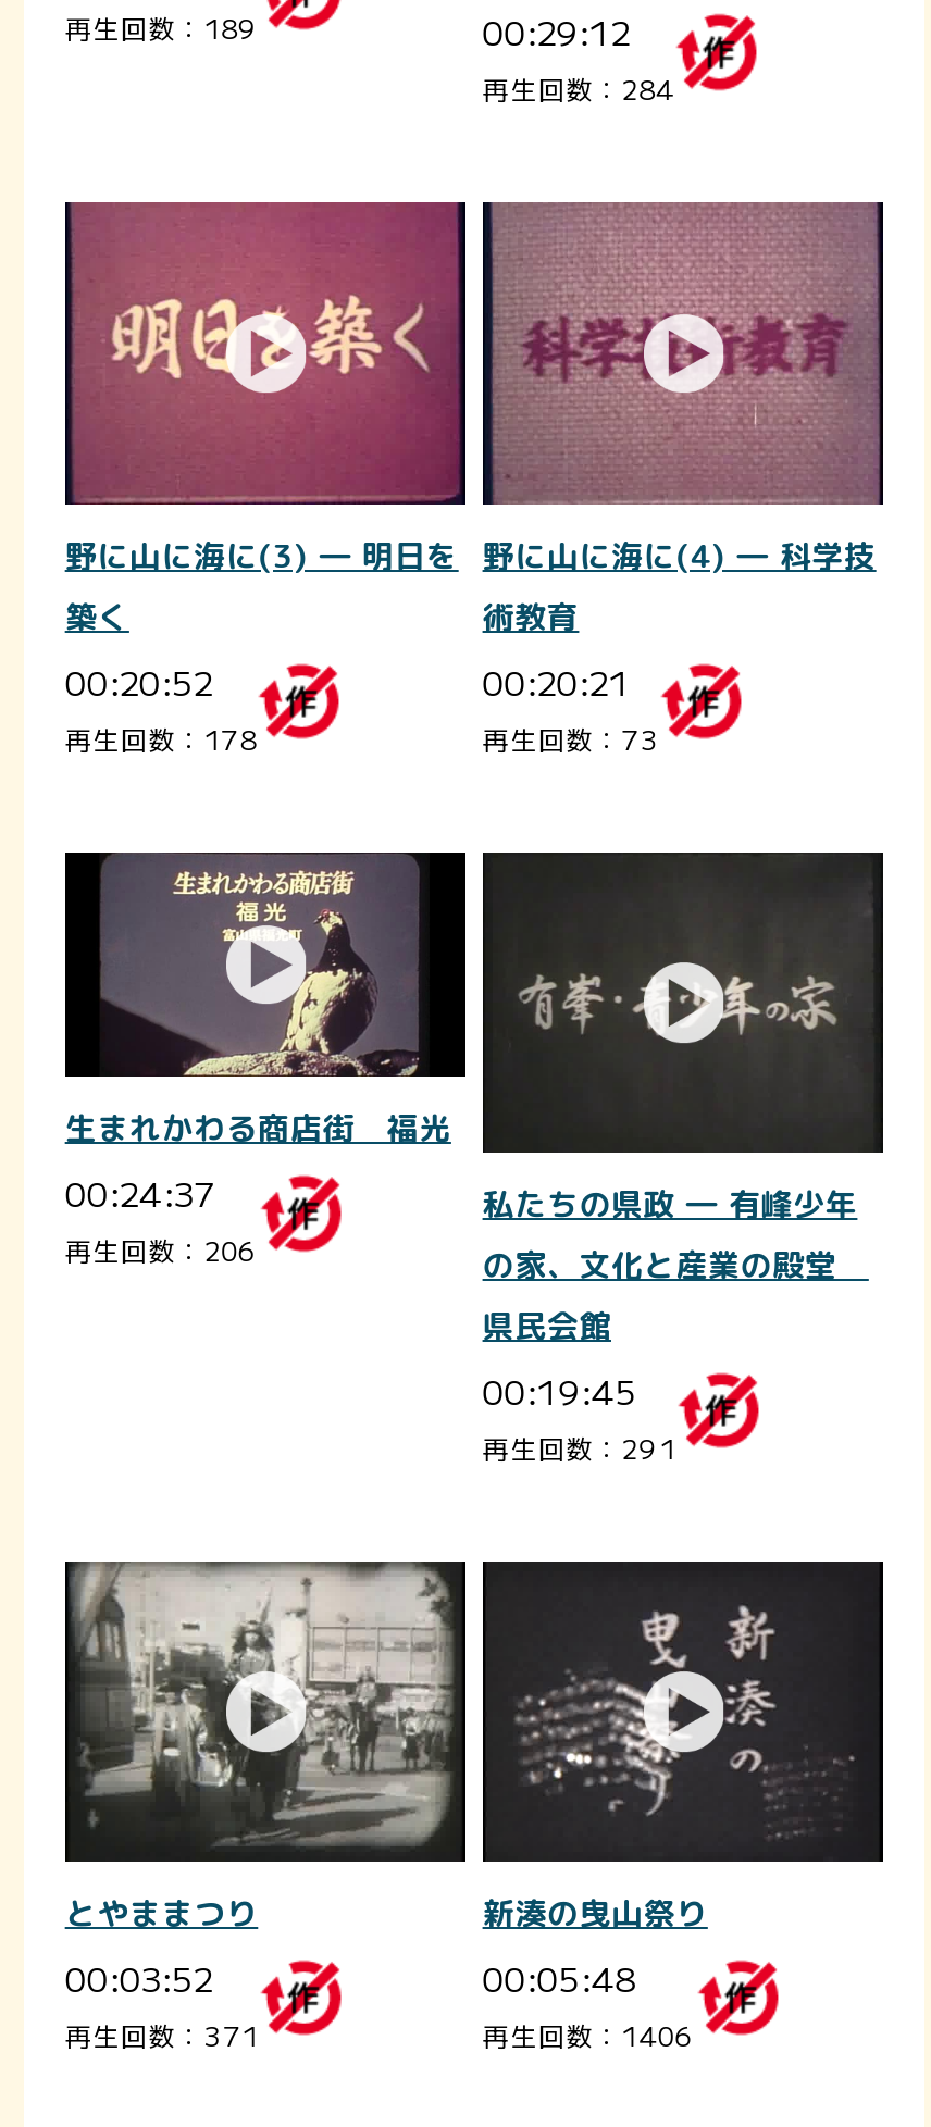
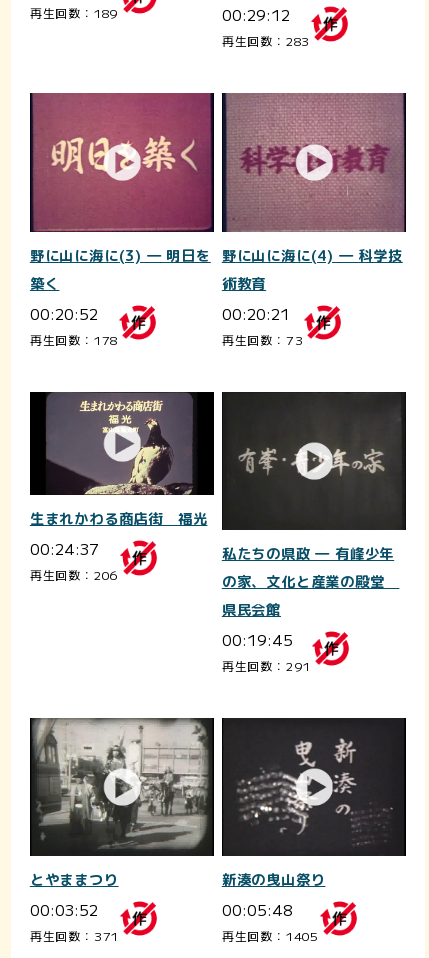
- 再生回数：284
+ 再生回数：283

- 再生回数：1406
+ 再生回数：1405
